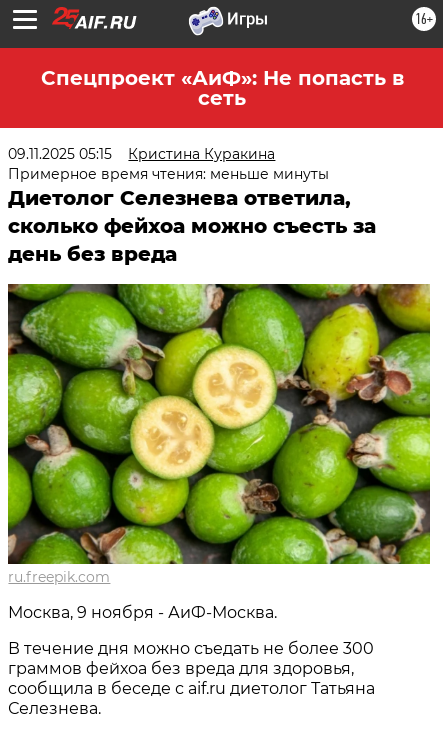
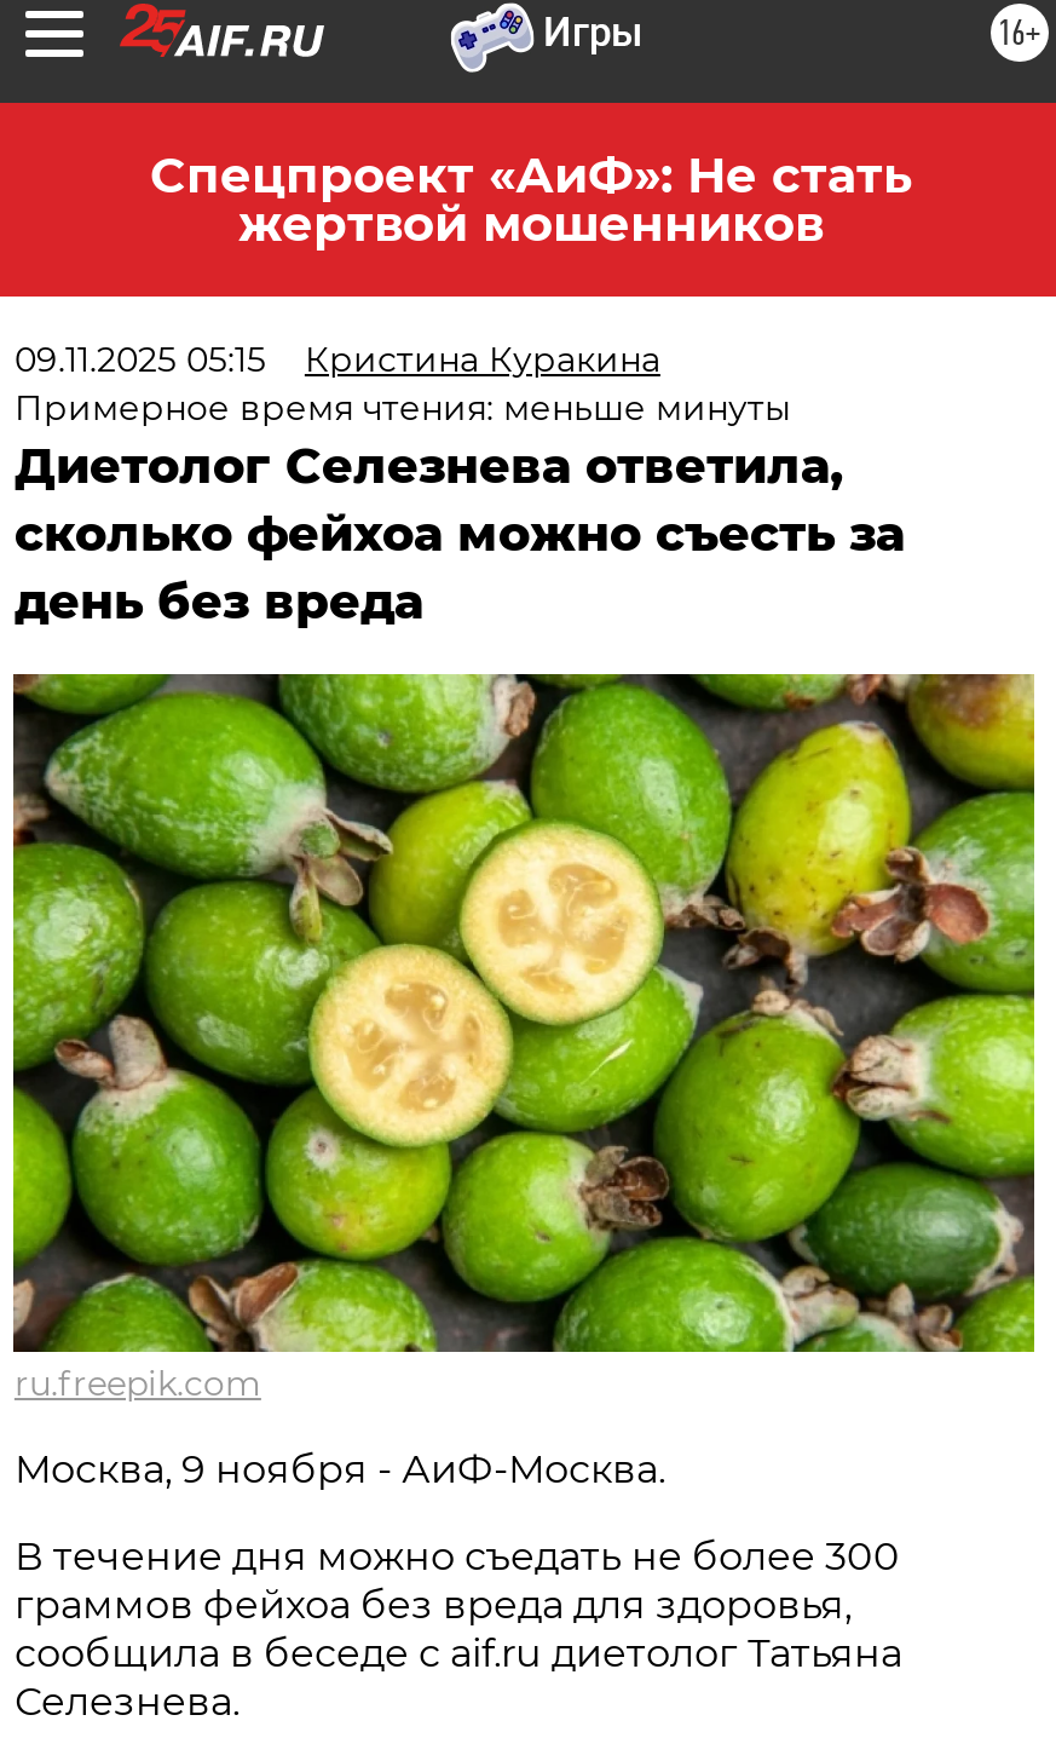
- Спецпроект «АиФ»: Не попасть в
- сеть
+ Спецпроект «АиФ»: Не стать
+ жертвой мошенников
